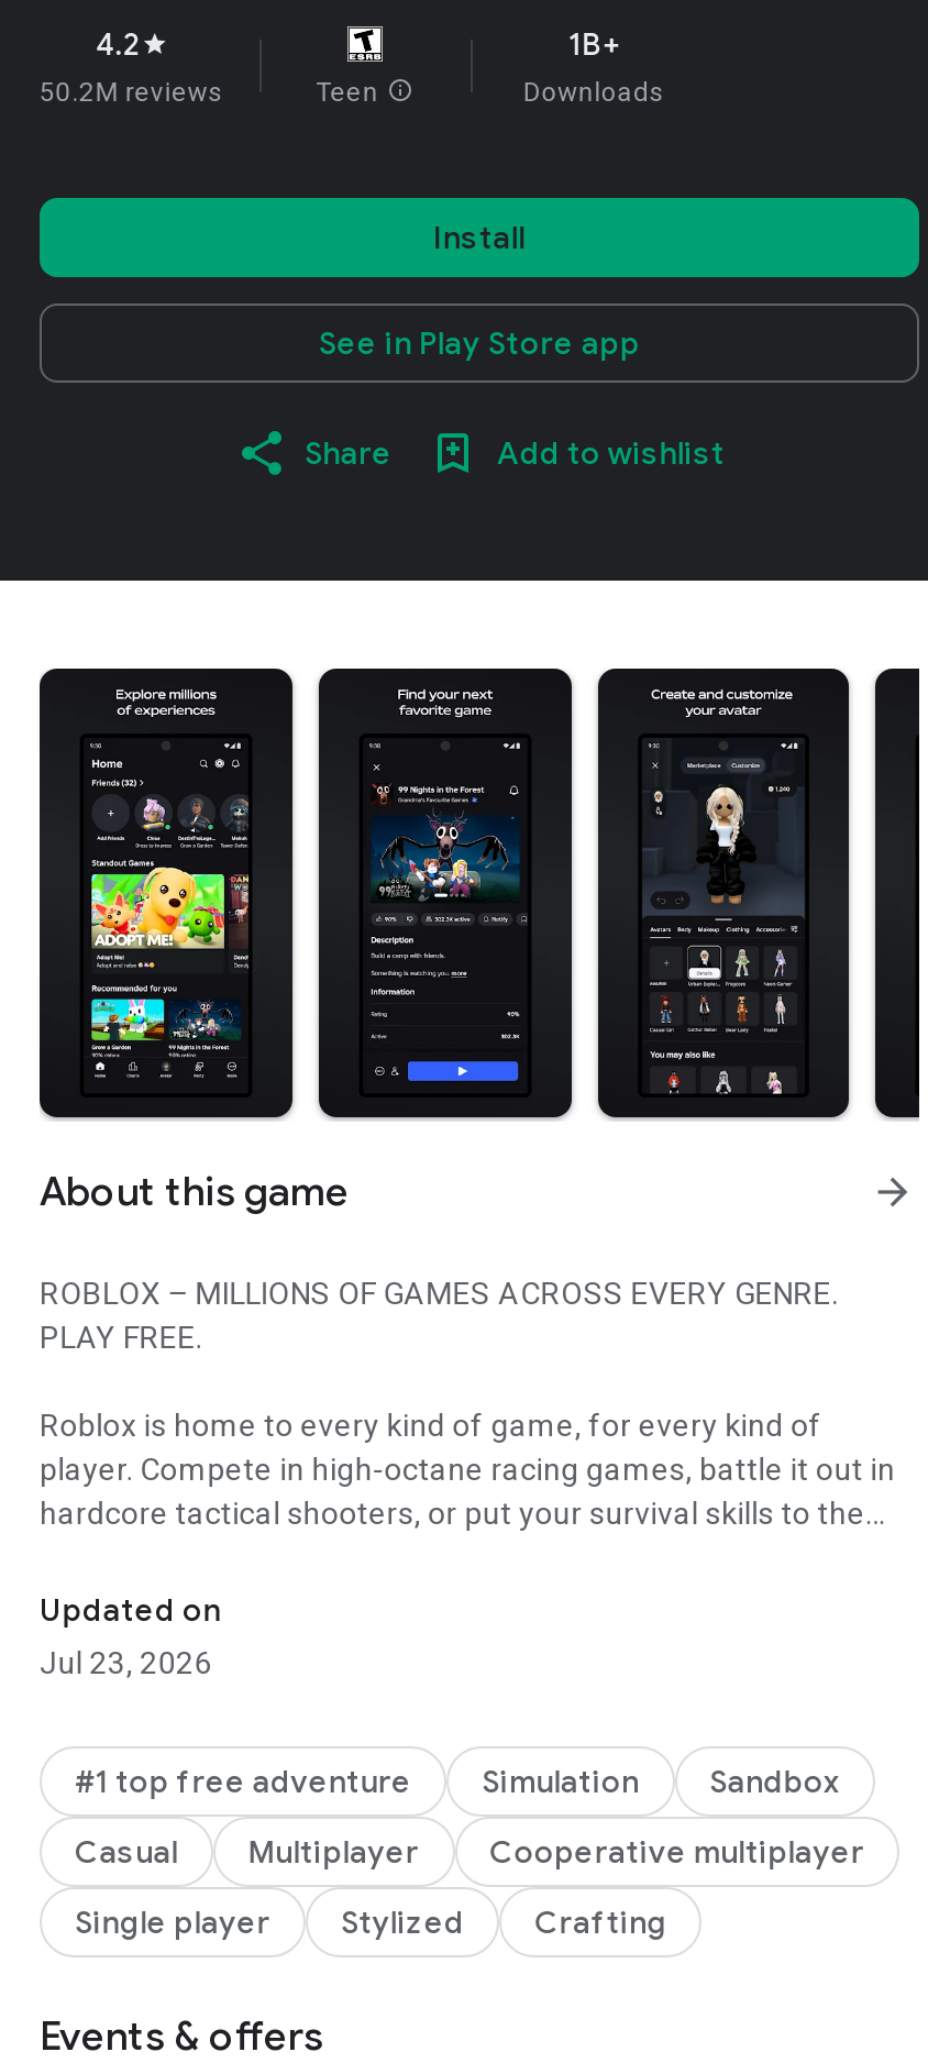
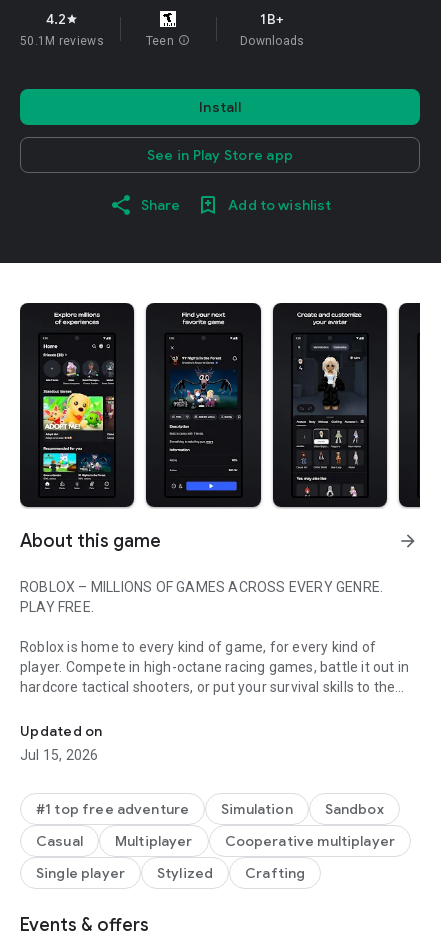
- 50.2M reviews
+ 50.1M reviews

- Jul 23, 2026
+ Jul 15, 2026
